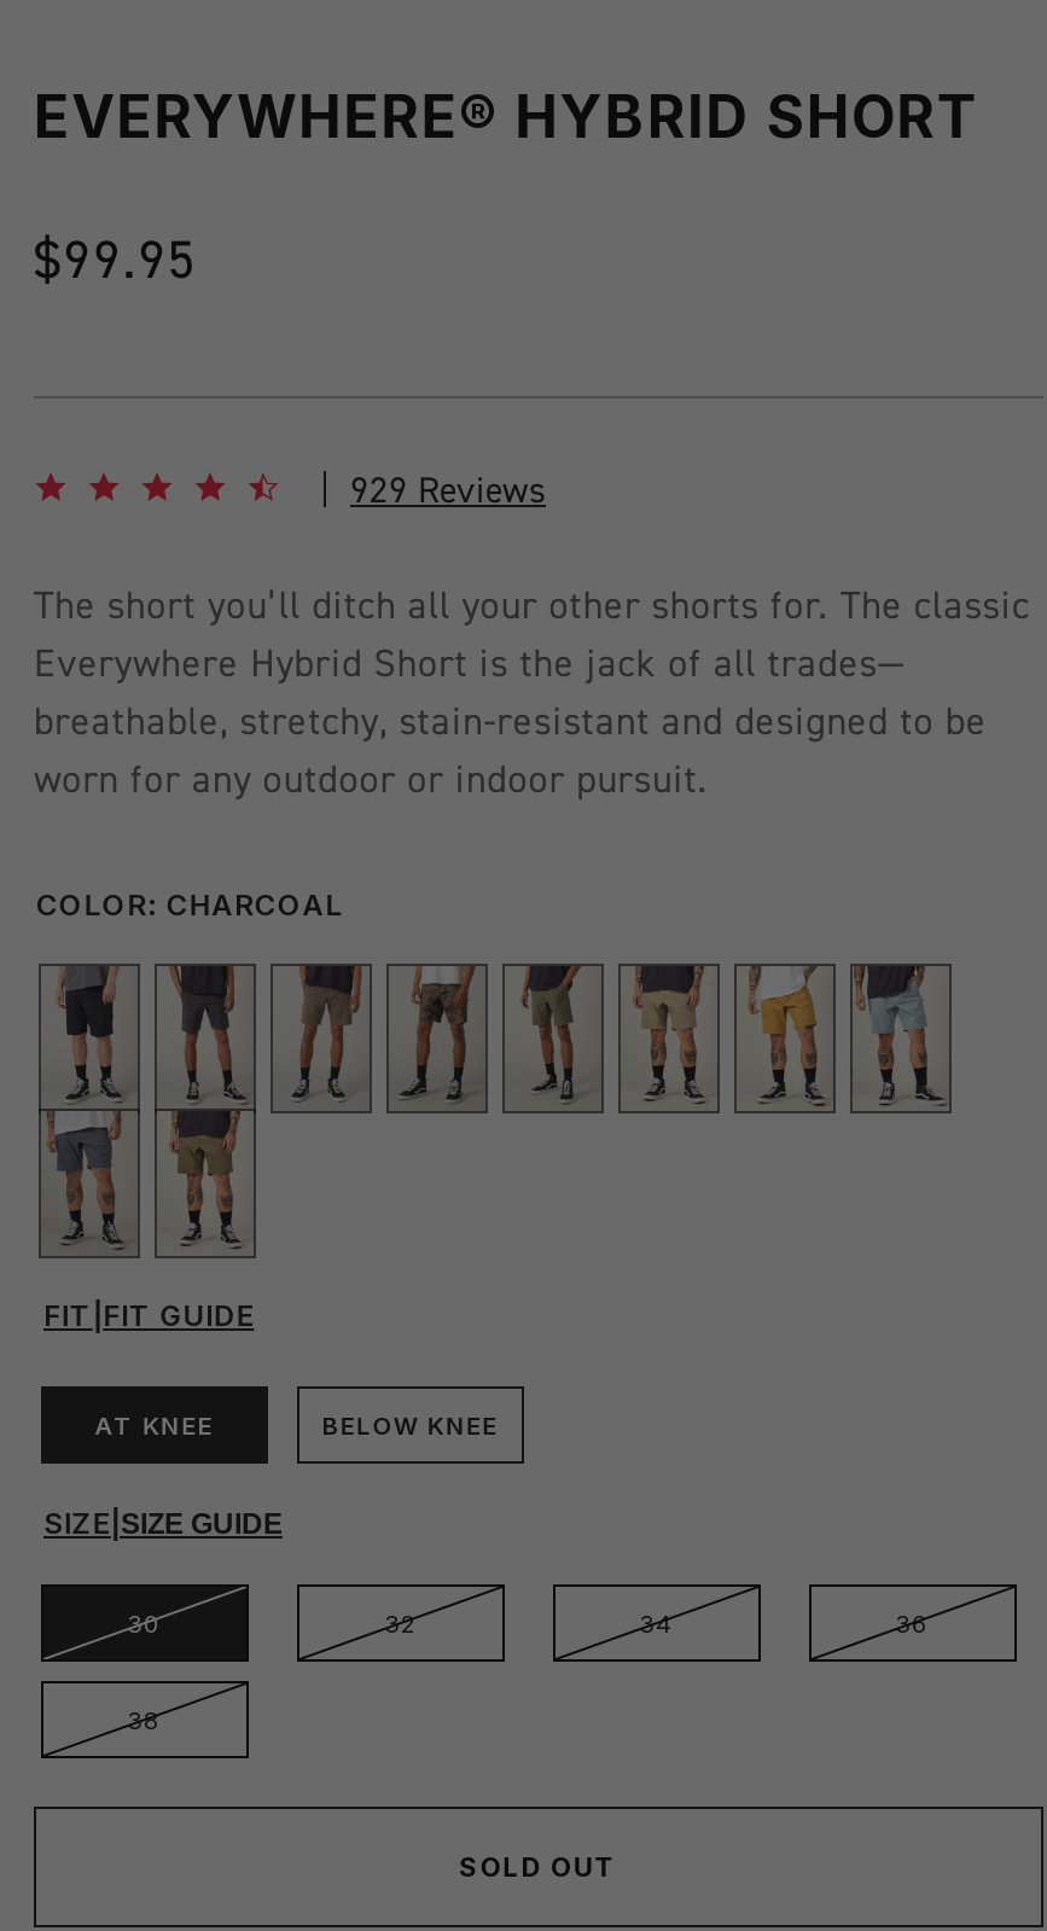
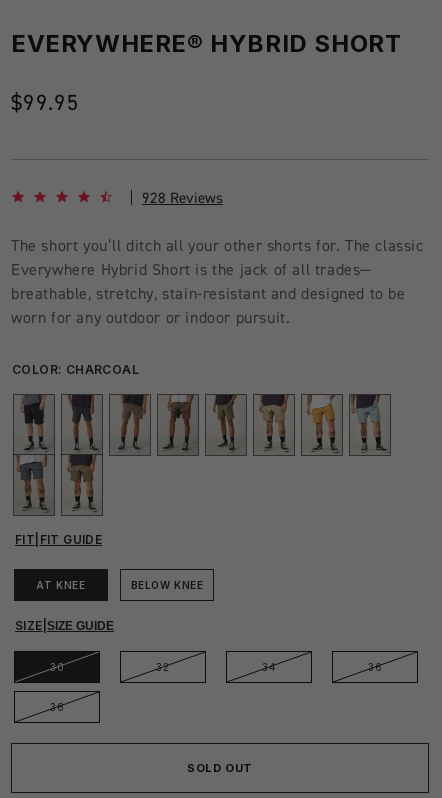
- 929 Reviews
+ 928 Reviews
